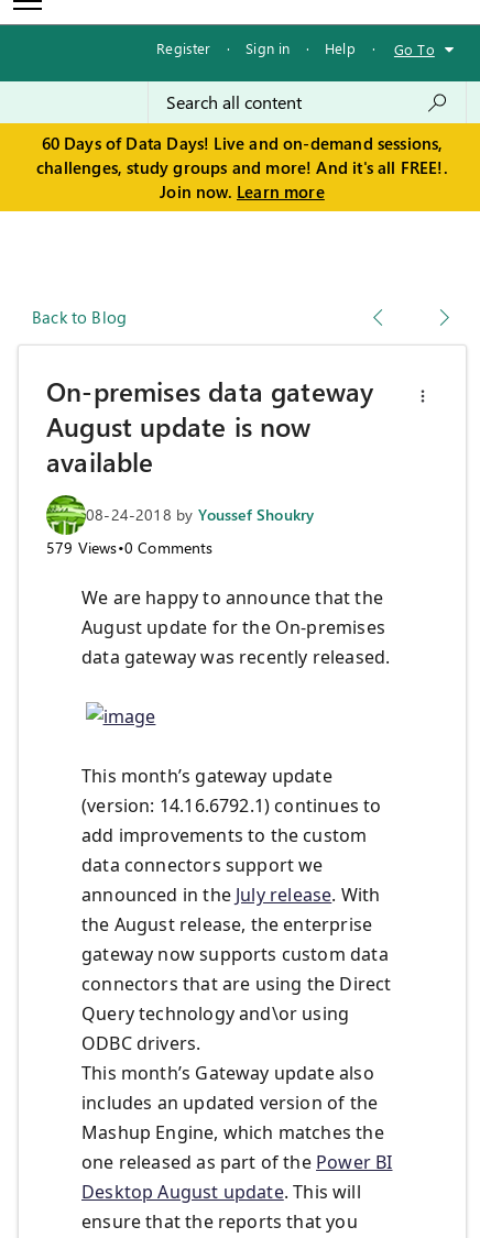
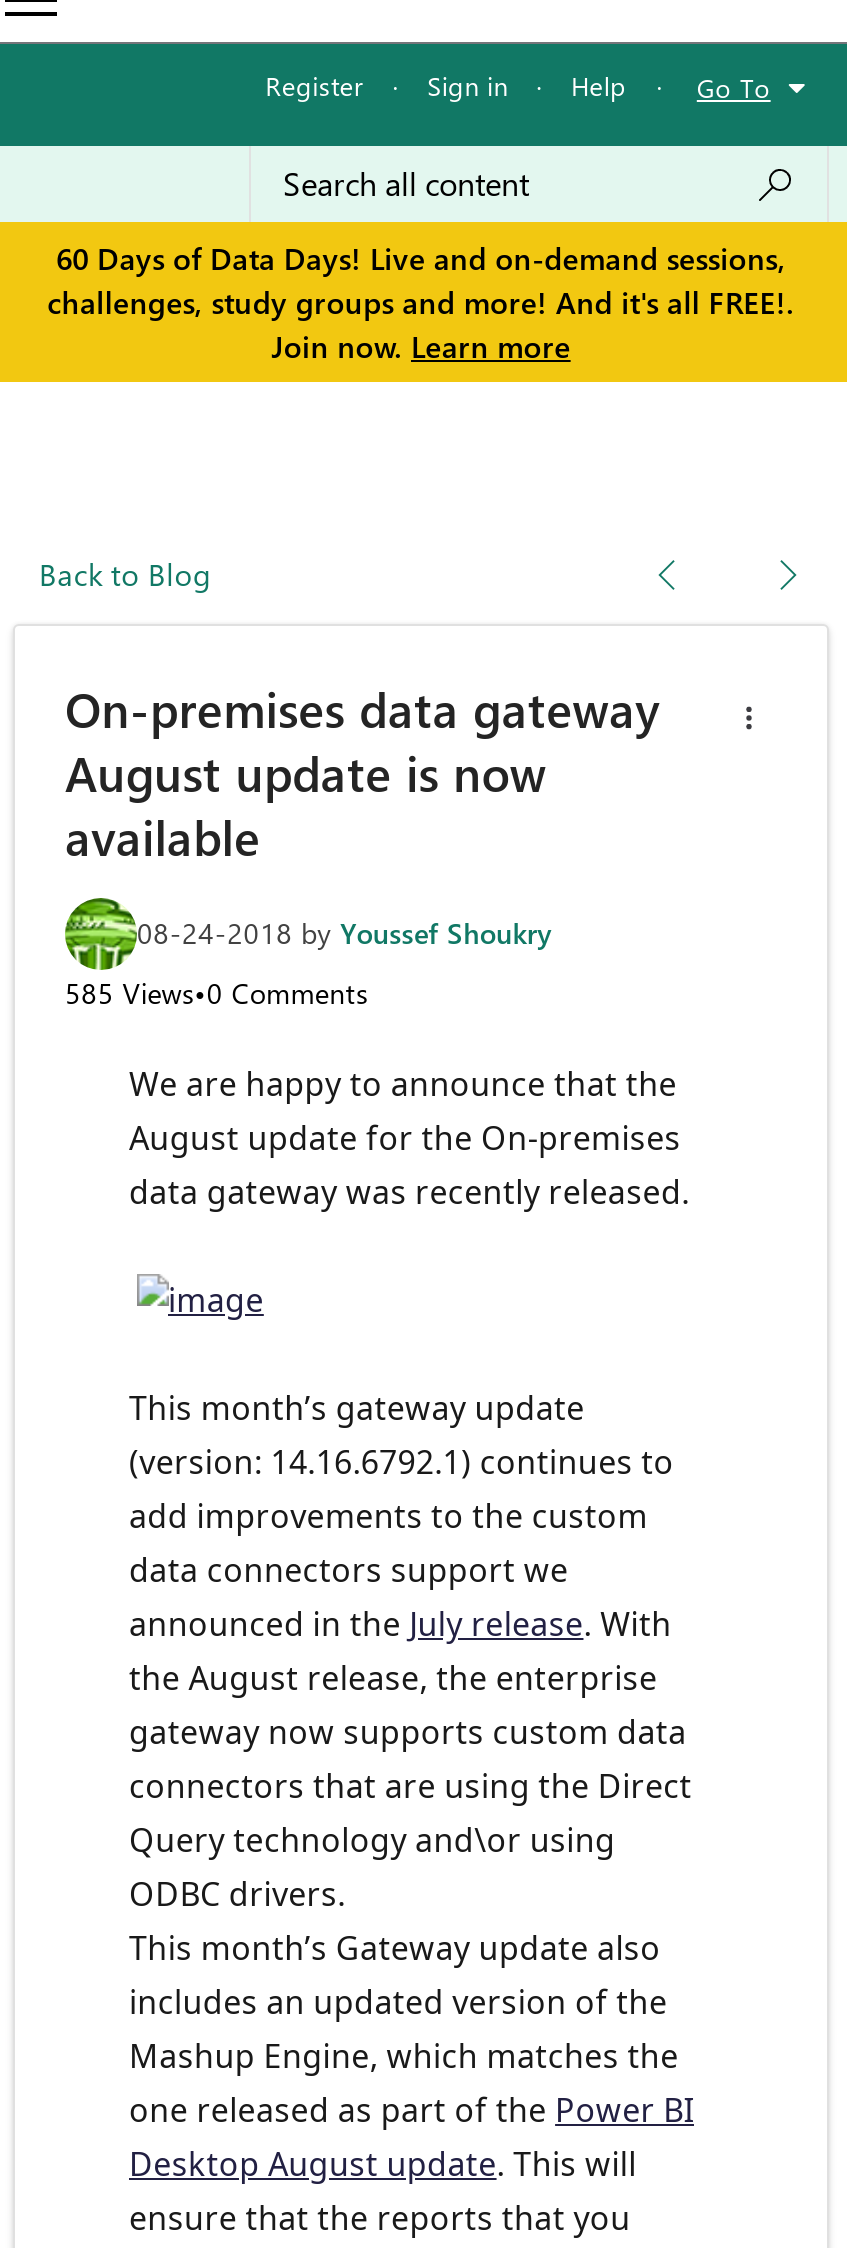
- 579 Views•0 Comments
+ 585 Views•0 Comments
